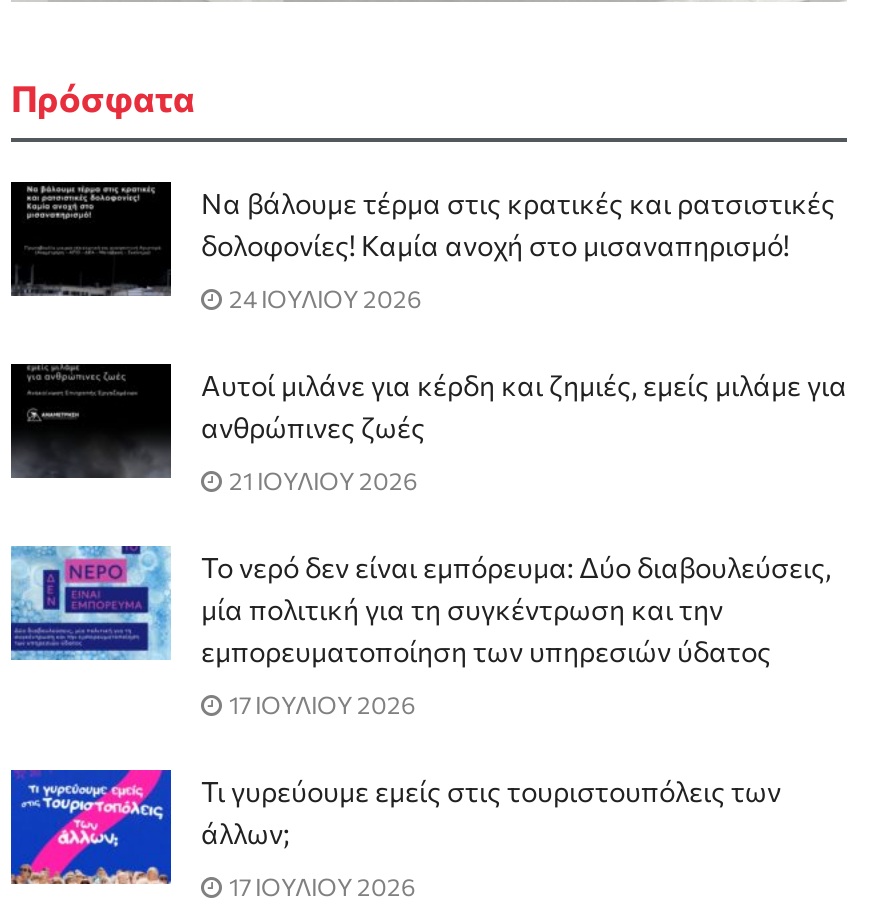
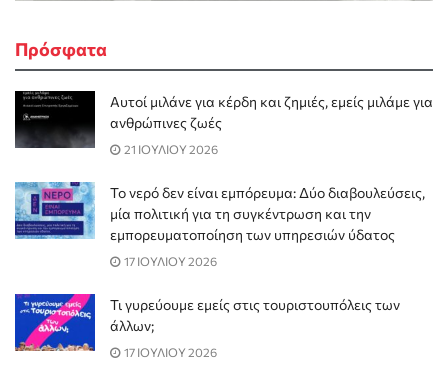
- [image]
- Να βάλουμε τέρμα στις κρατικές και ρατσιστικές
- δολοφονίες! Καμία ανοχή στο μισαναπηρισμό!
- 24 ΙΟΥΛΙΟΥ 2026
